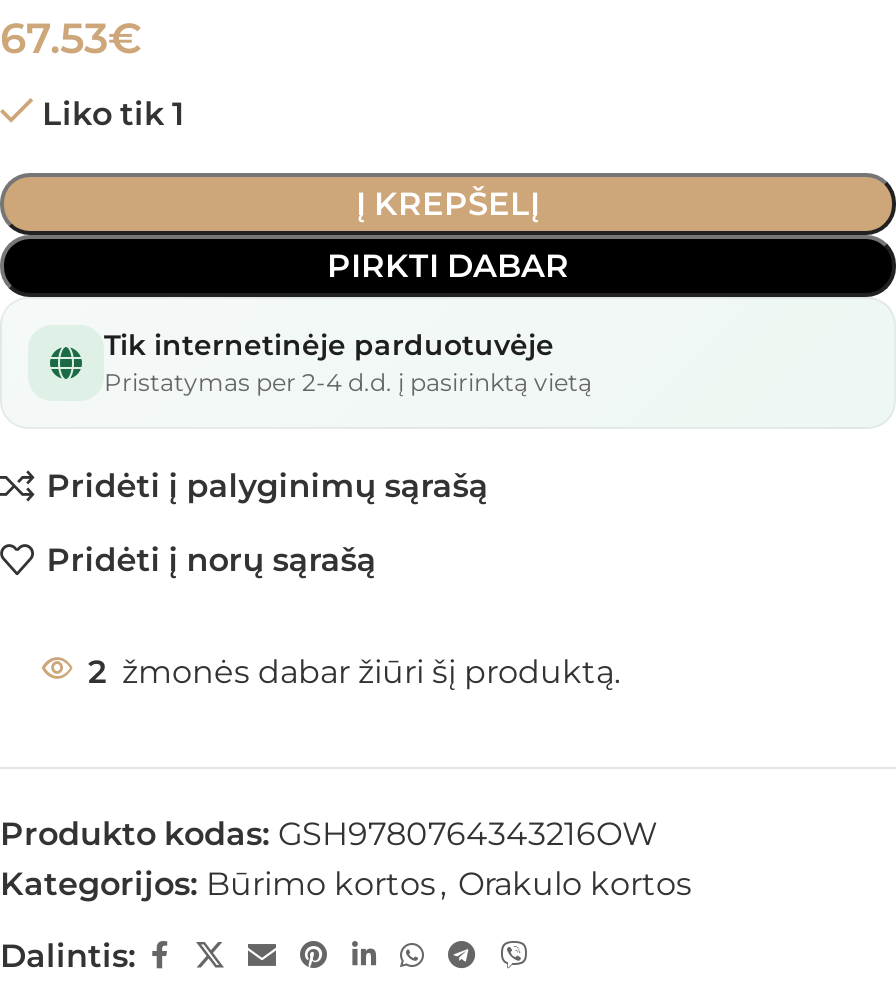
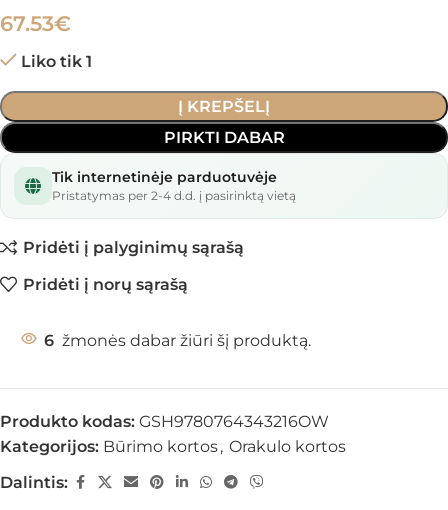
- 2 žmonės dabar žiūri šį produktą.
+ 6 žmonės dabar žiūri šį produktą.
